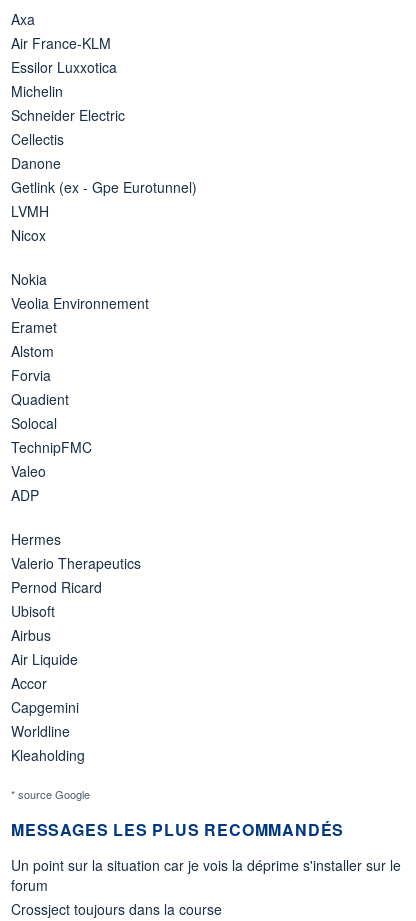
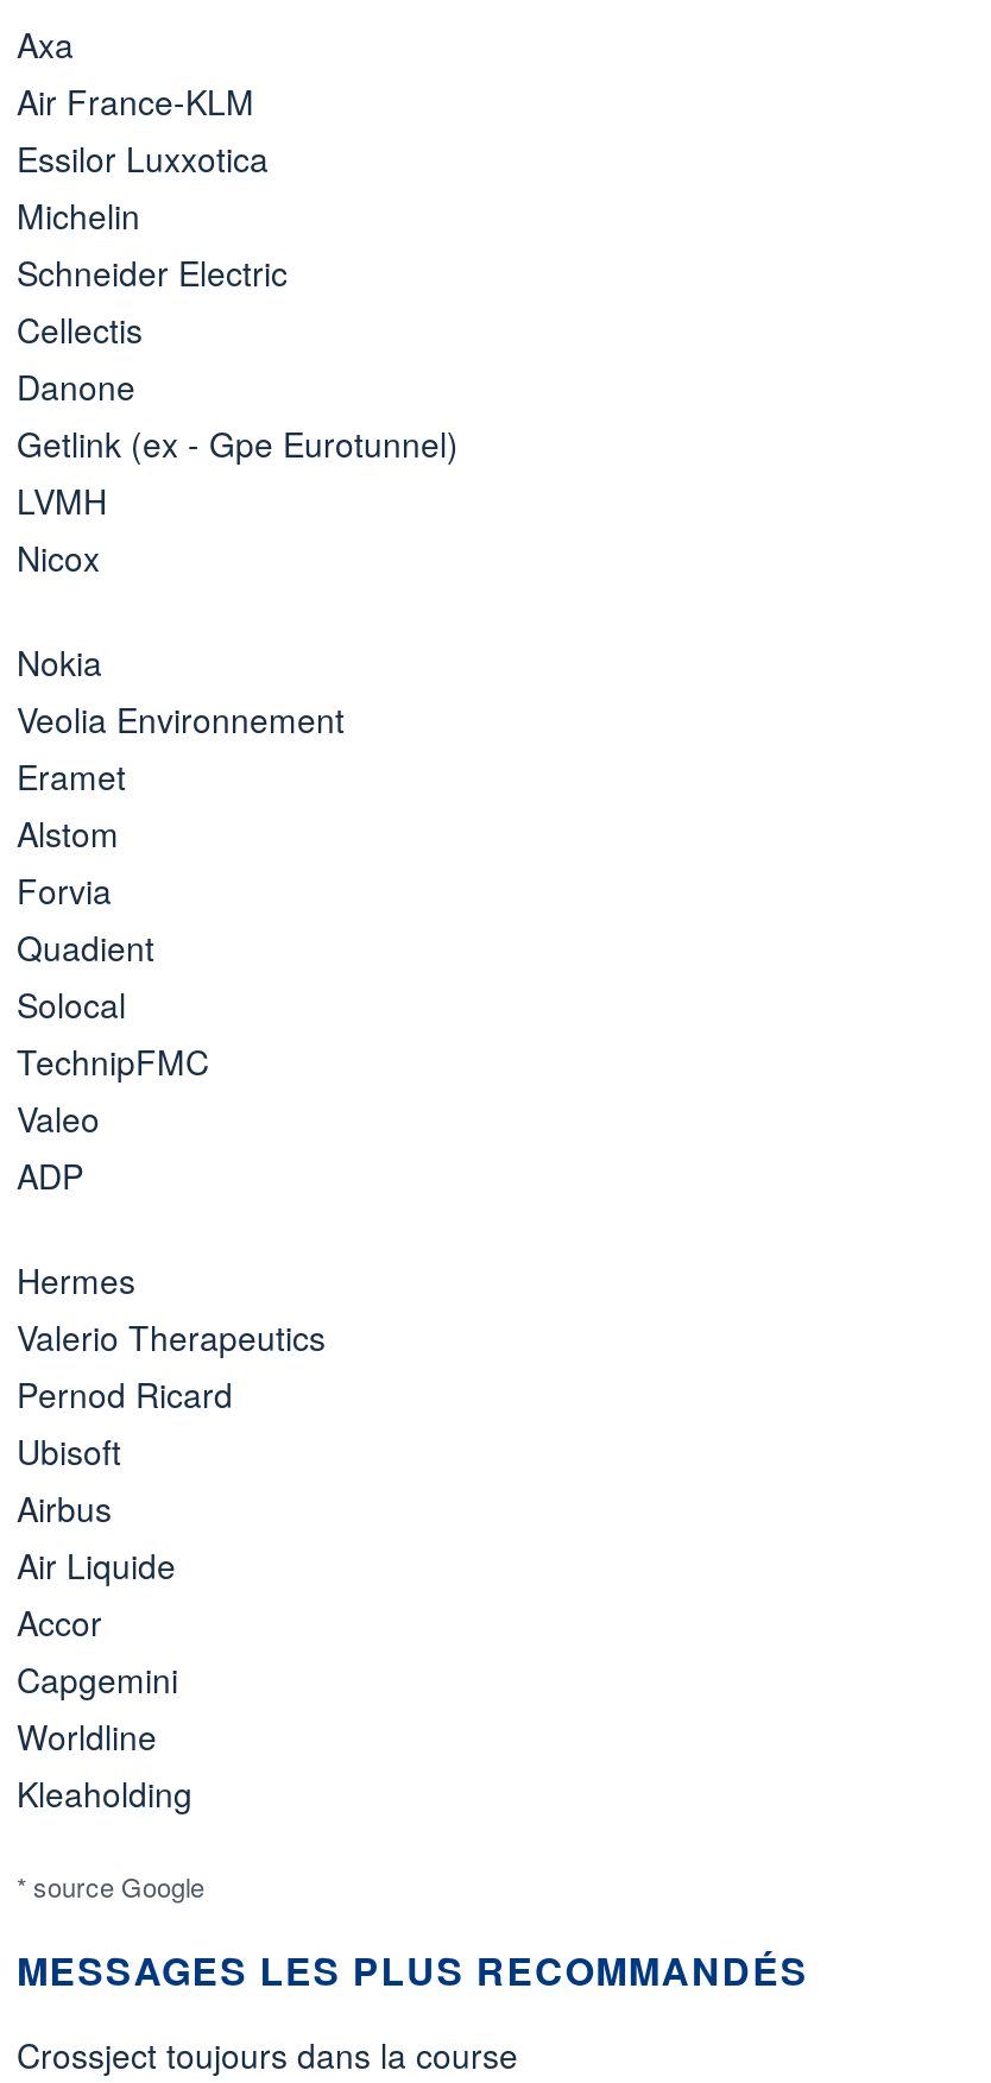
- Un point sur la situation car je vois la déprime s'installer sur le
- forum
